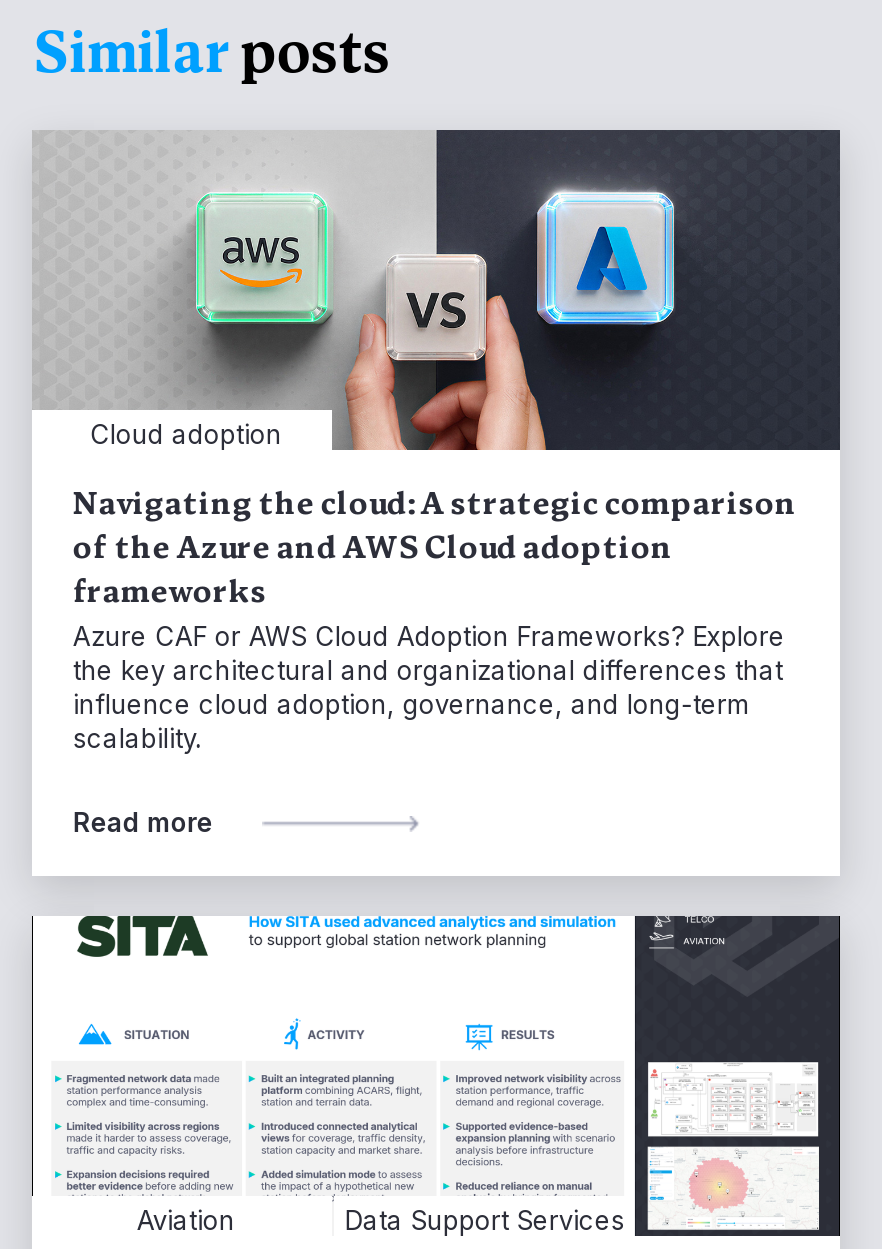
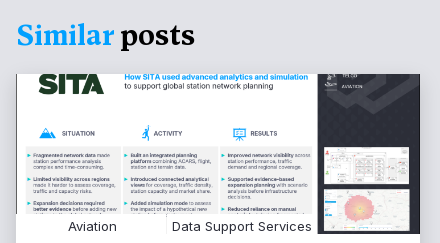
- [image]
- Cloud adoption
- Navigating the cloud: A strategic comparison
- of the Azure and AWS Cloud adoption
- frameworks
- Azure CAF or AWS Cloud Adoption Frameworks? Explore
- the key architectural and organizational differences that
- influence cloud adoption, governance, and long-term
- scalability.
- Read more
